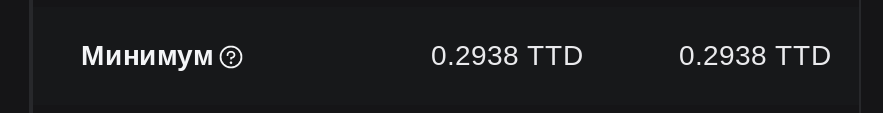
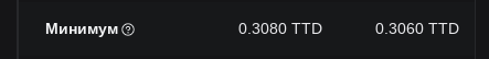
- 0.2938 TTD
+ 0.3080 TTD

- 0.2938 TTD
+ 0.3060 TTD
